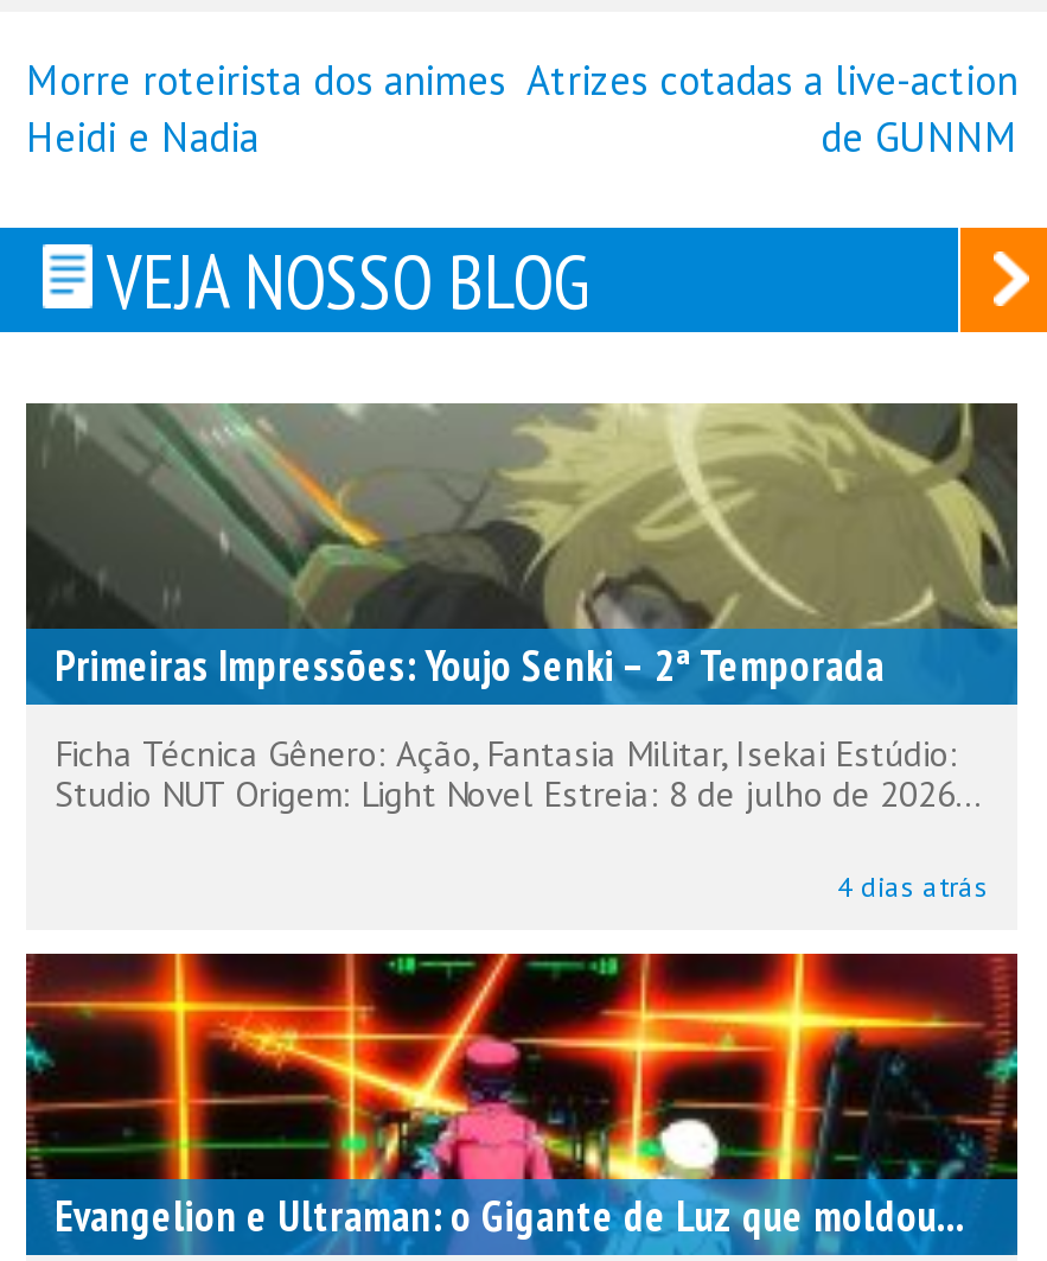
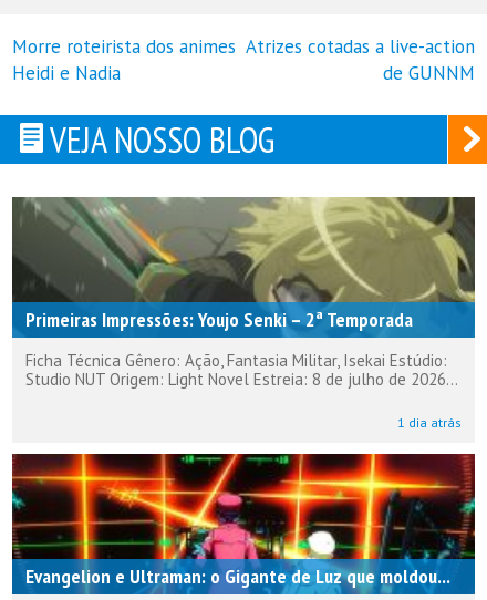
- 4 dias atrás
+ 1 dia atrás
